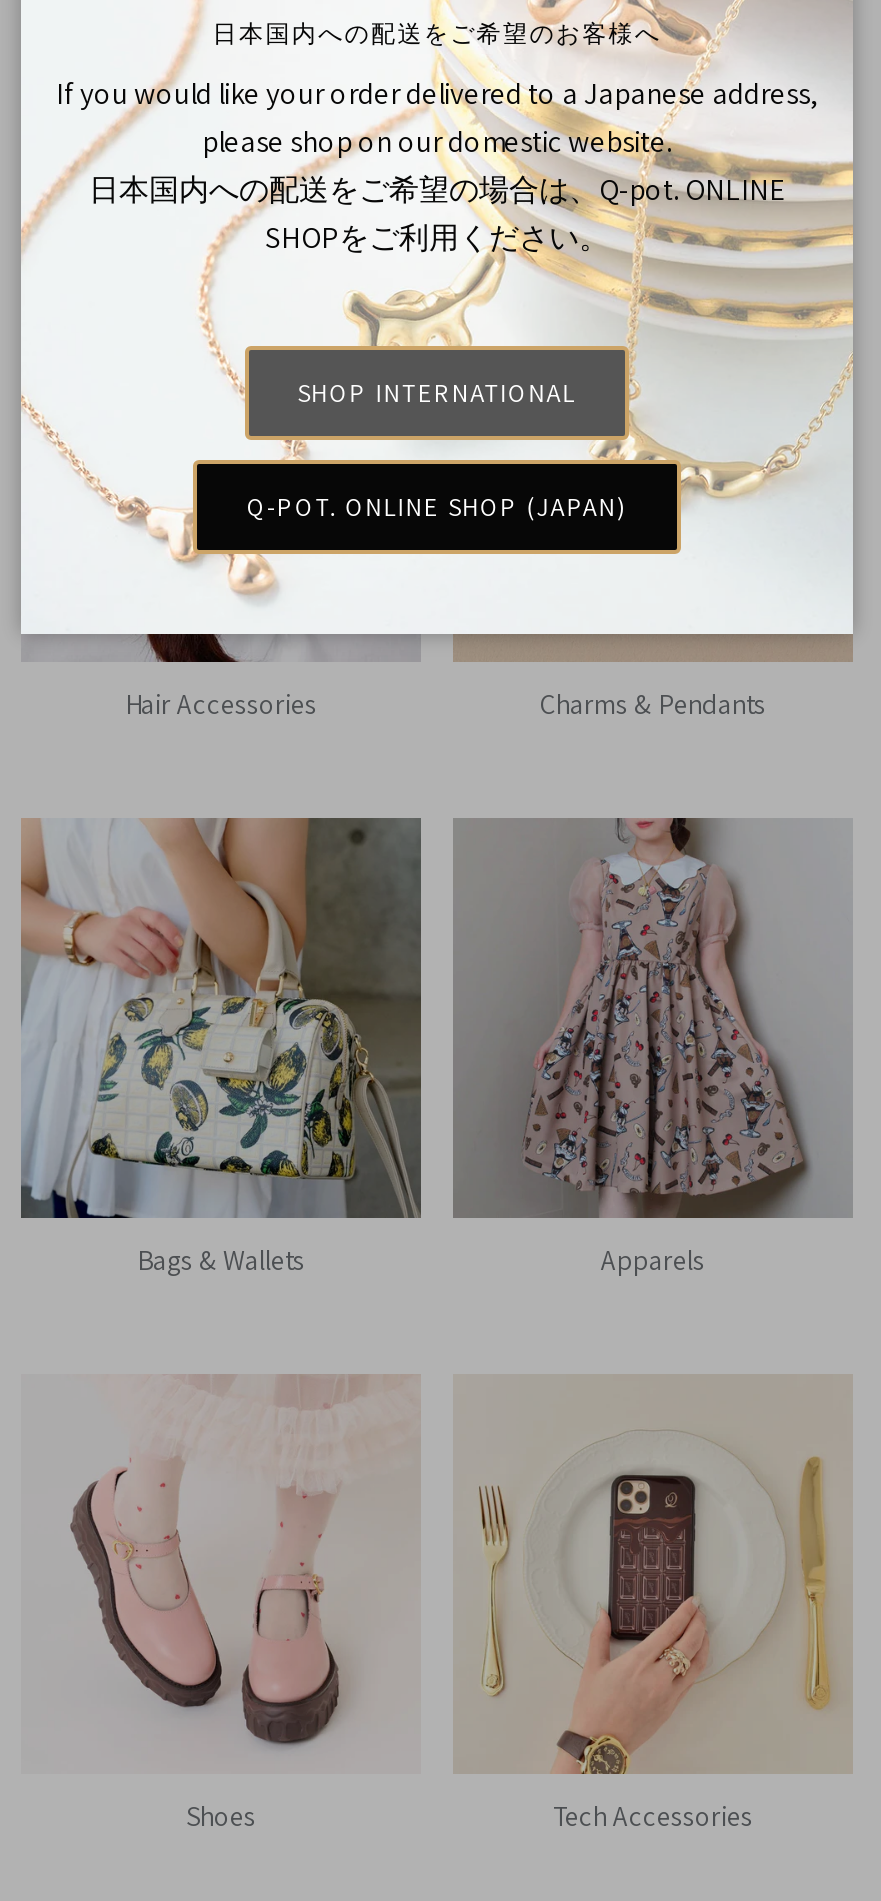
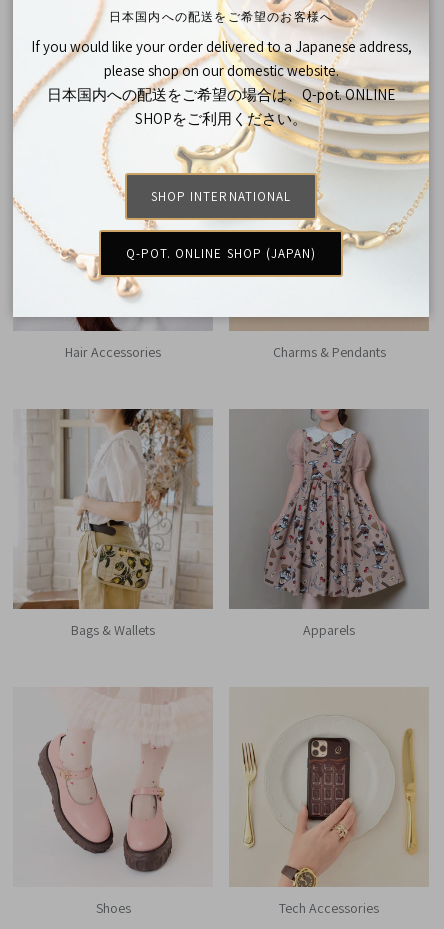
- [image]
+ [image]
